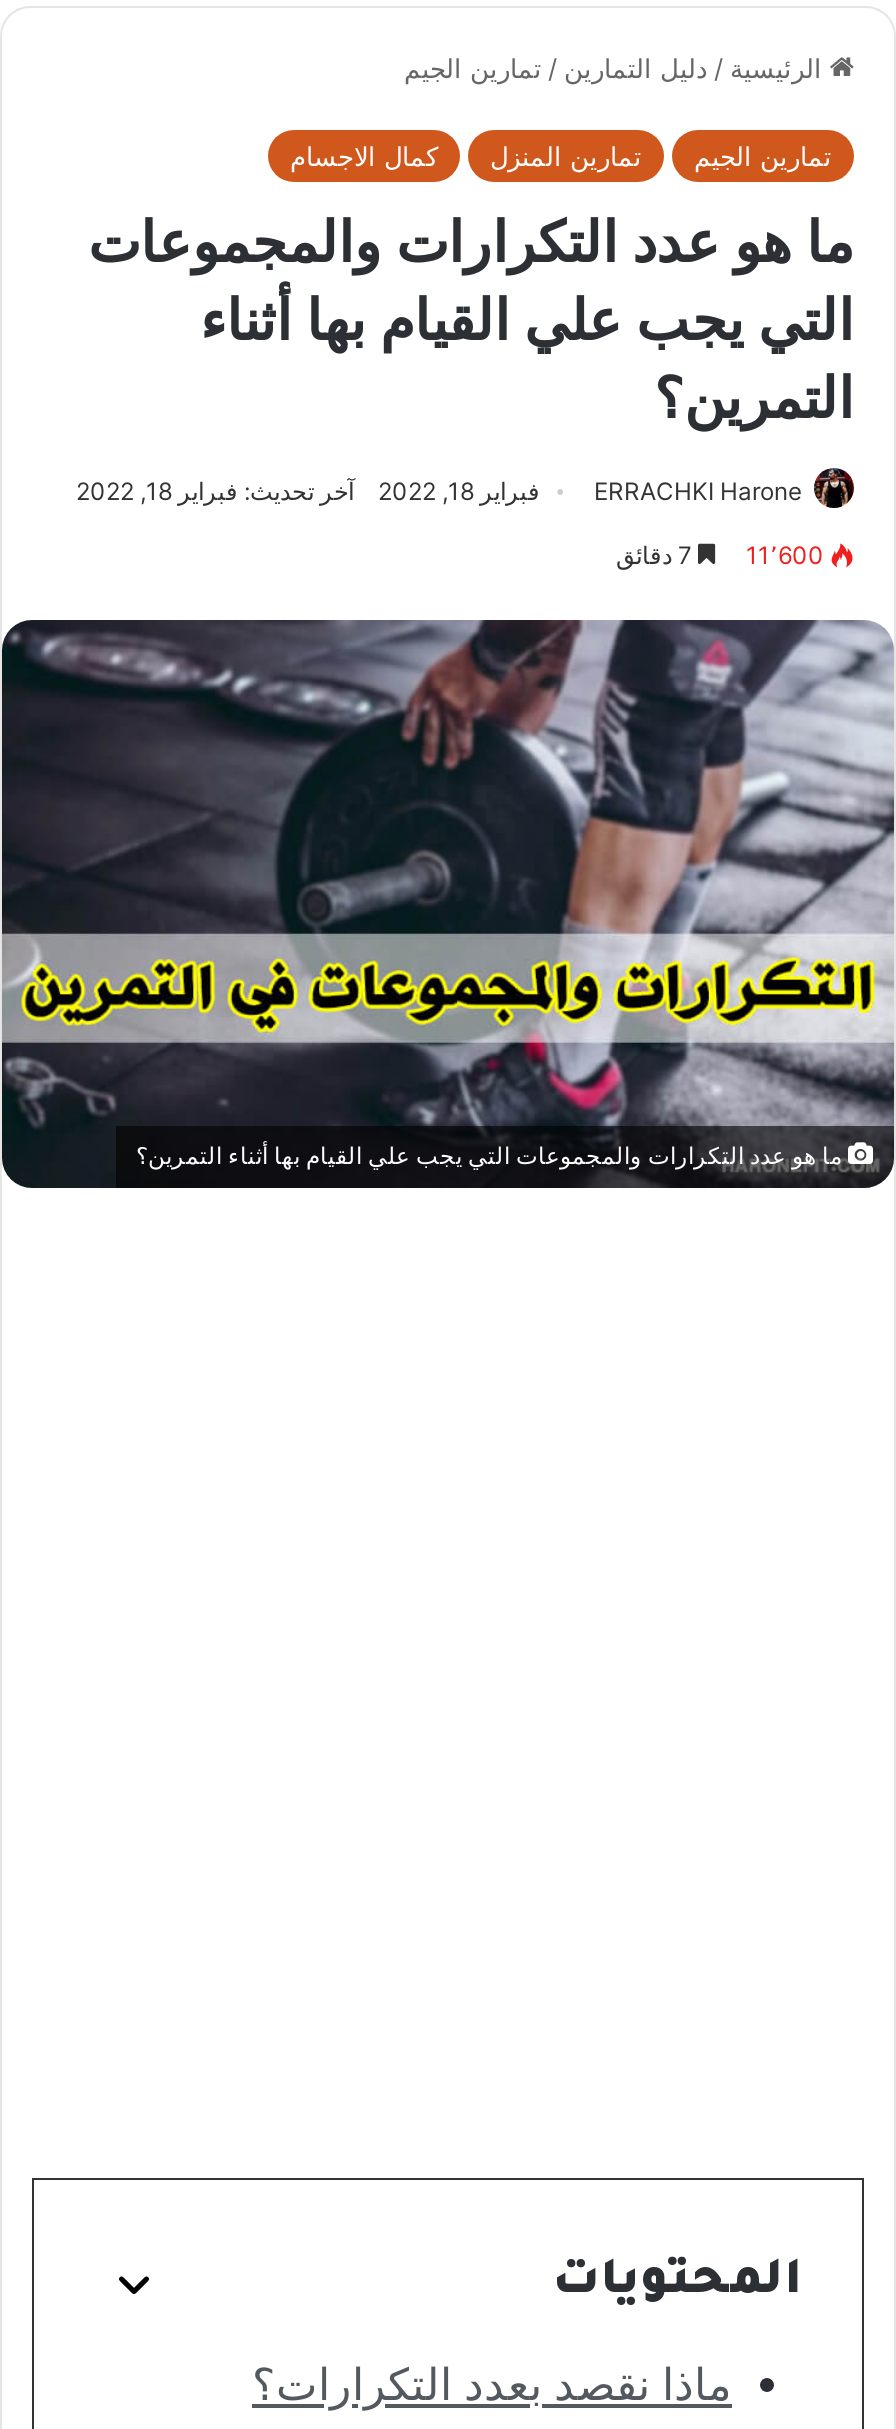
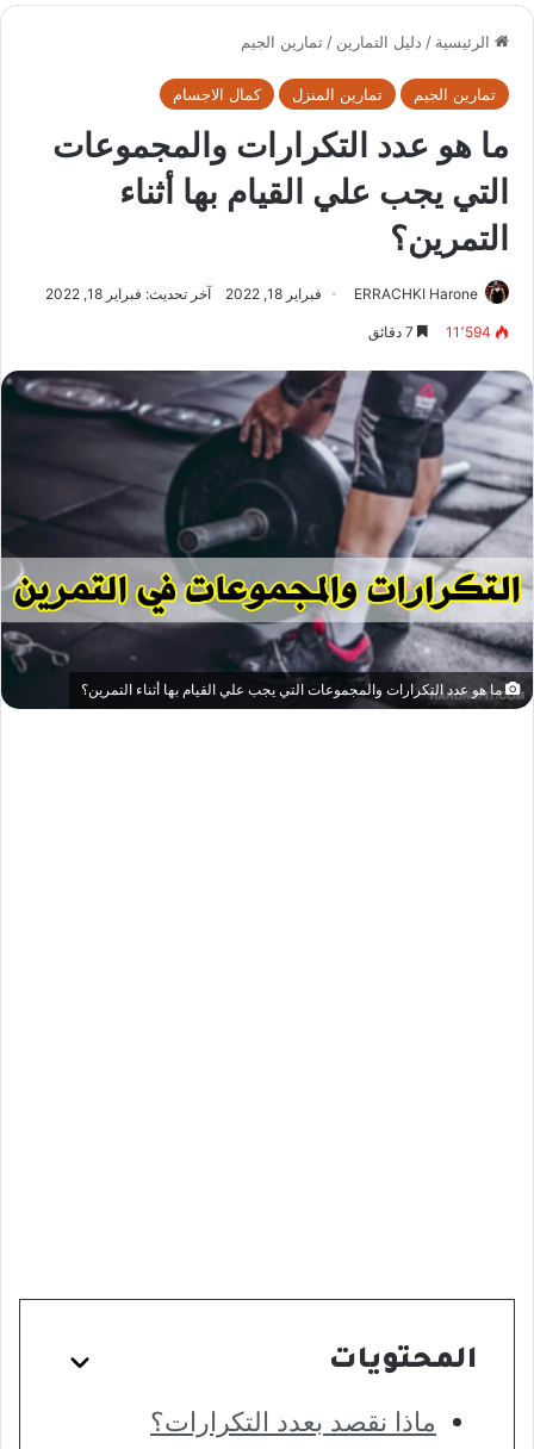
- 11٬600
+ 11٬594
